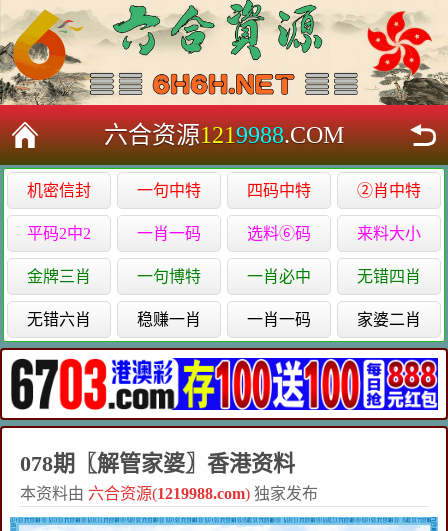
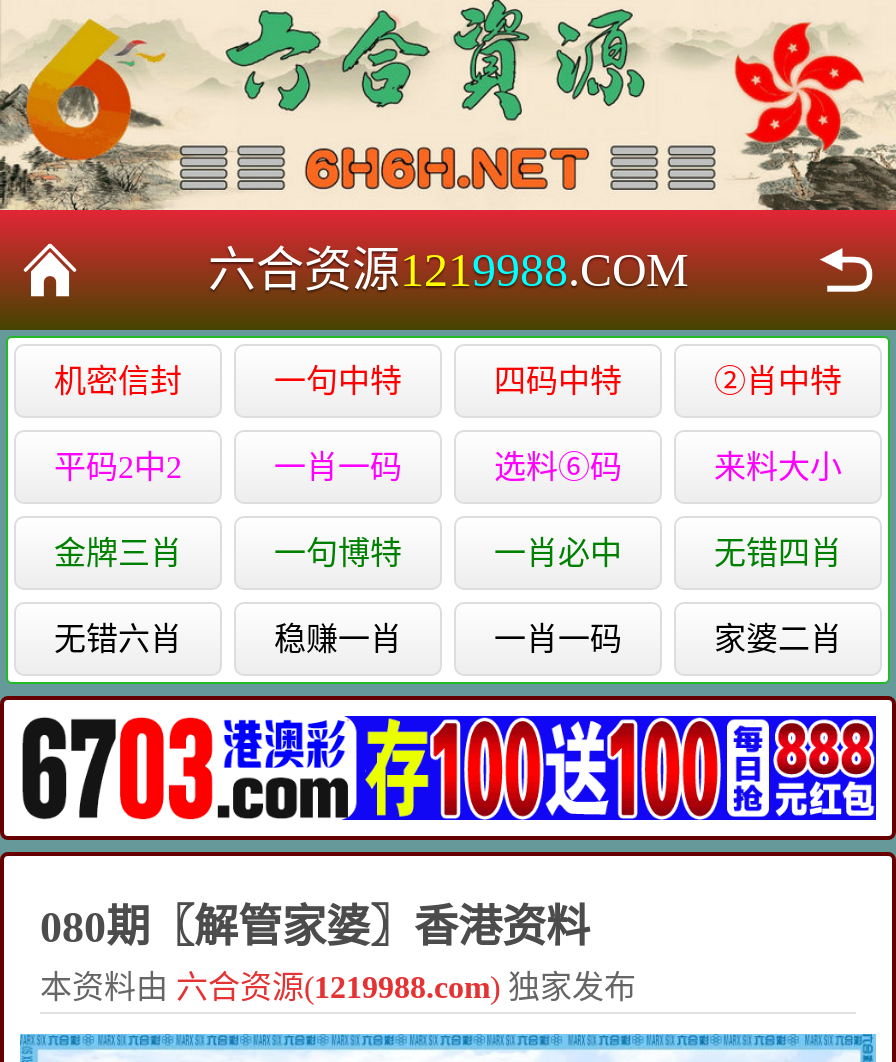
- 078期〖解管家婆〗香港资料
+ 080期〖解管家婆〗香港资料
